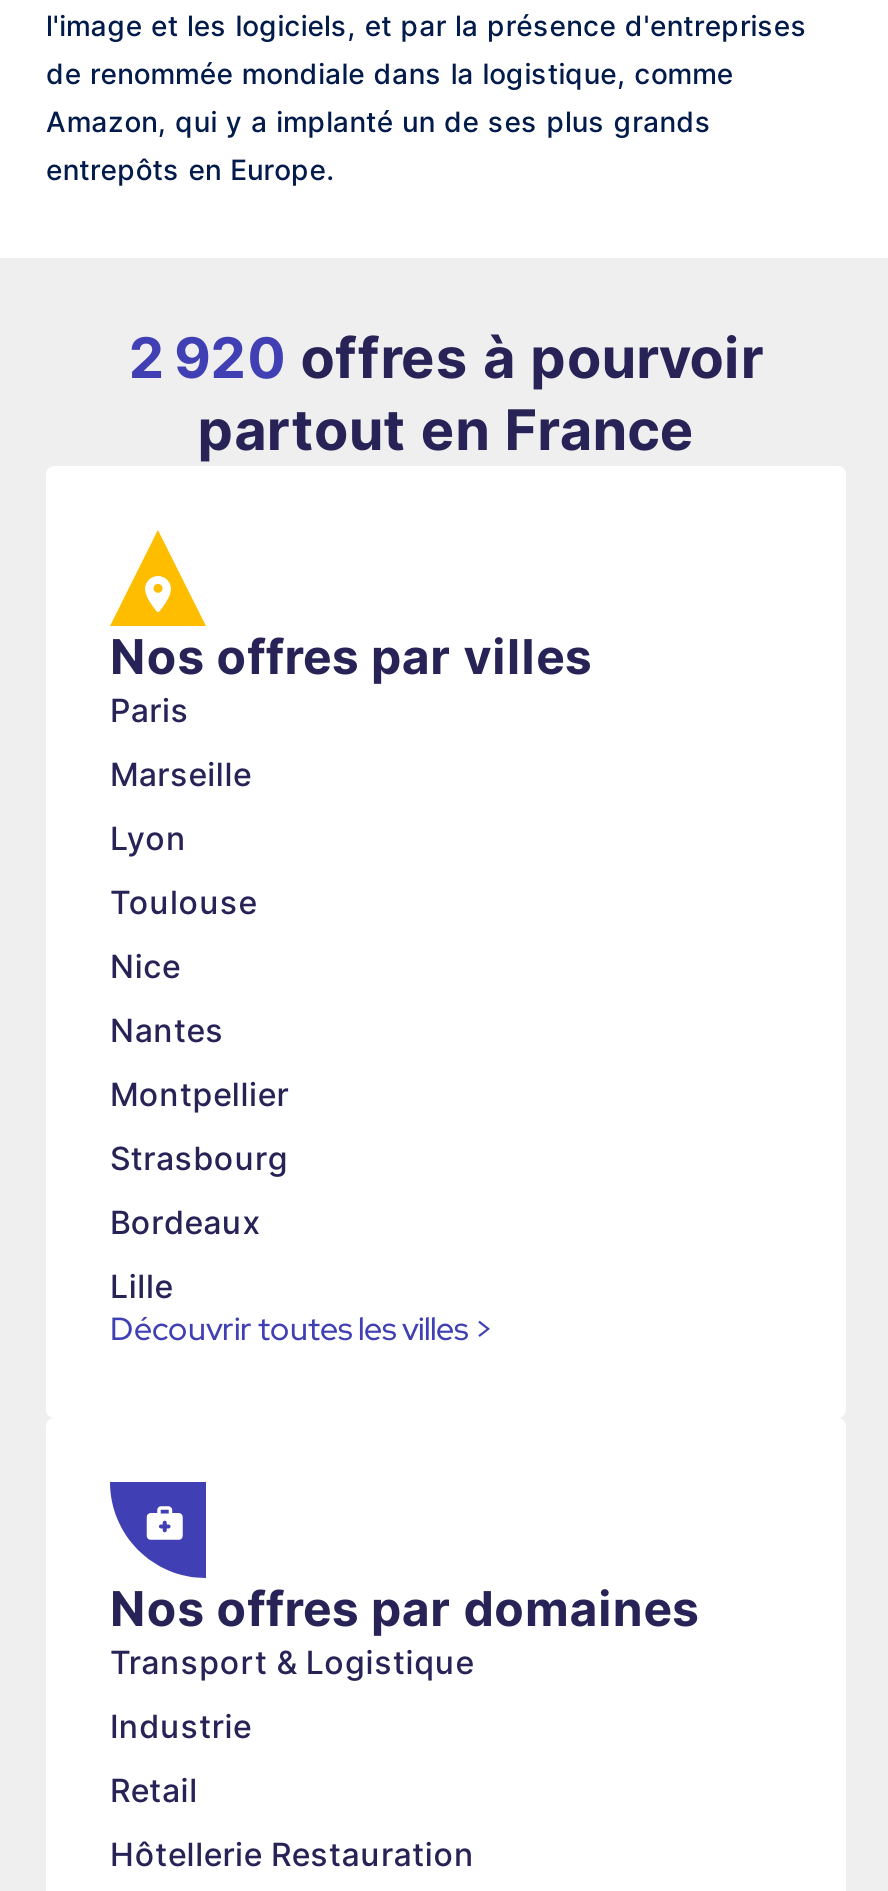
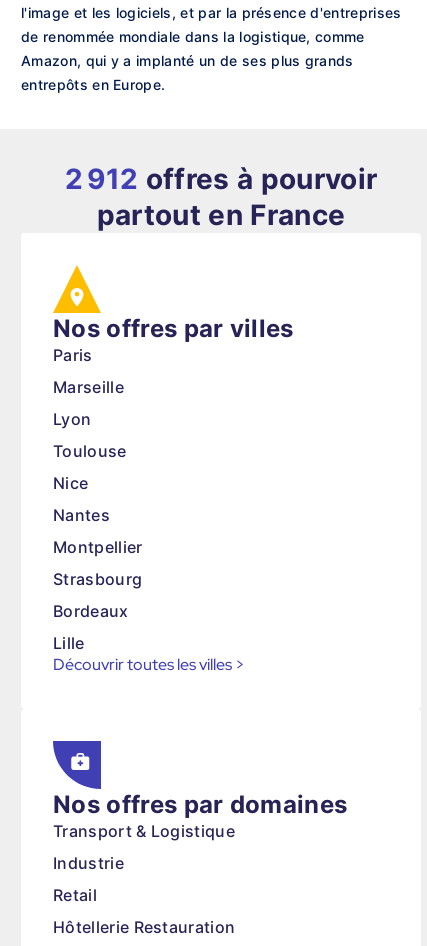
- 2 920 offres à pourvoir
+ 2 912 offres à pourvoir
